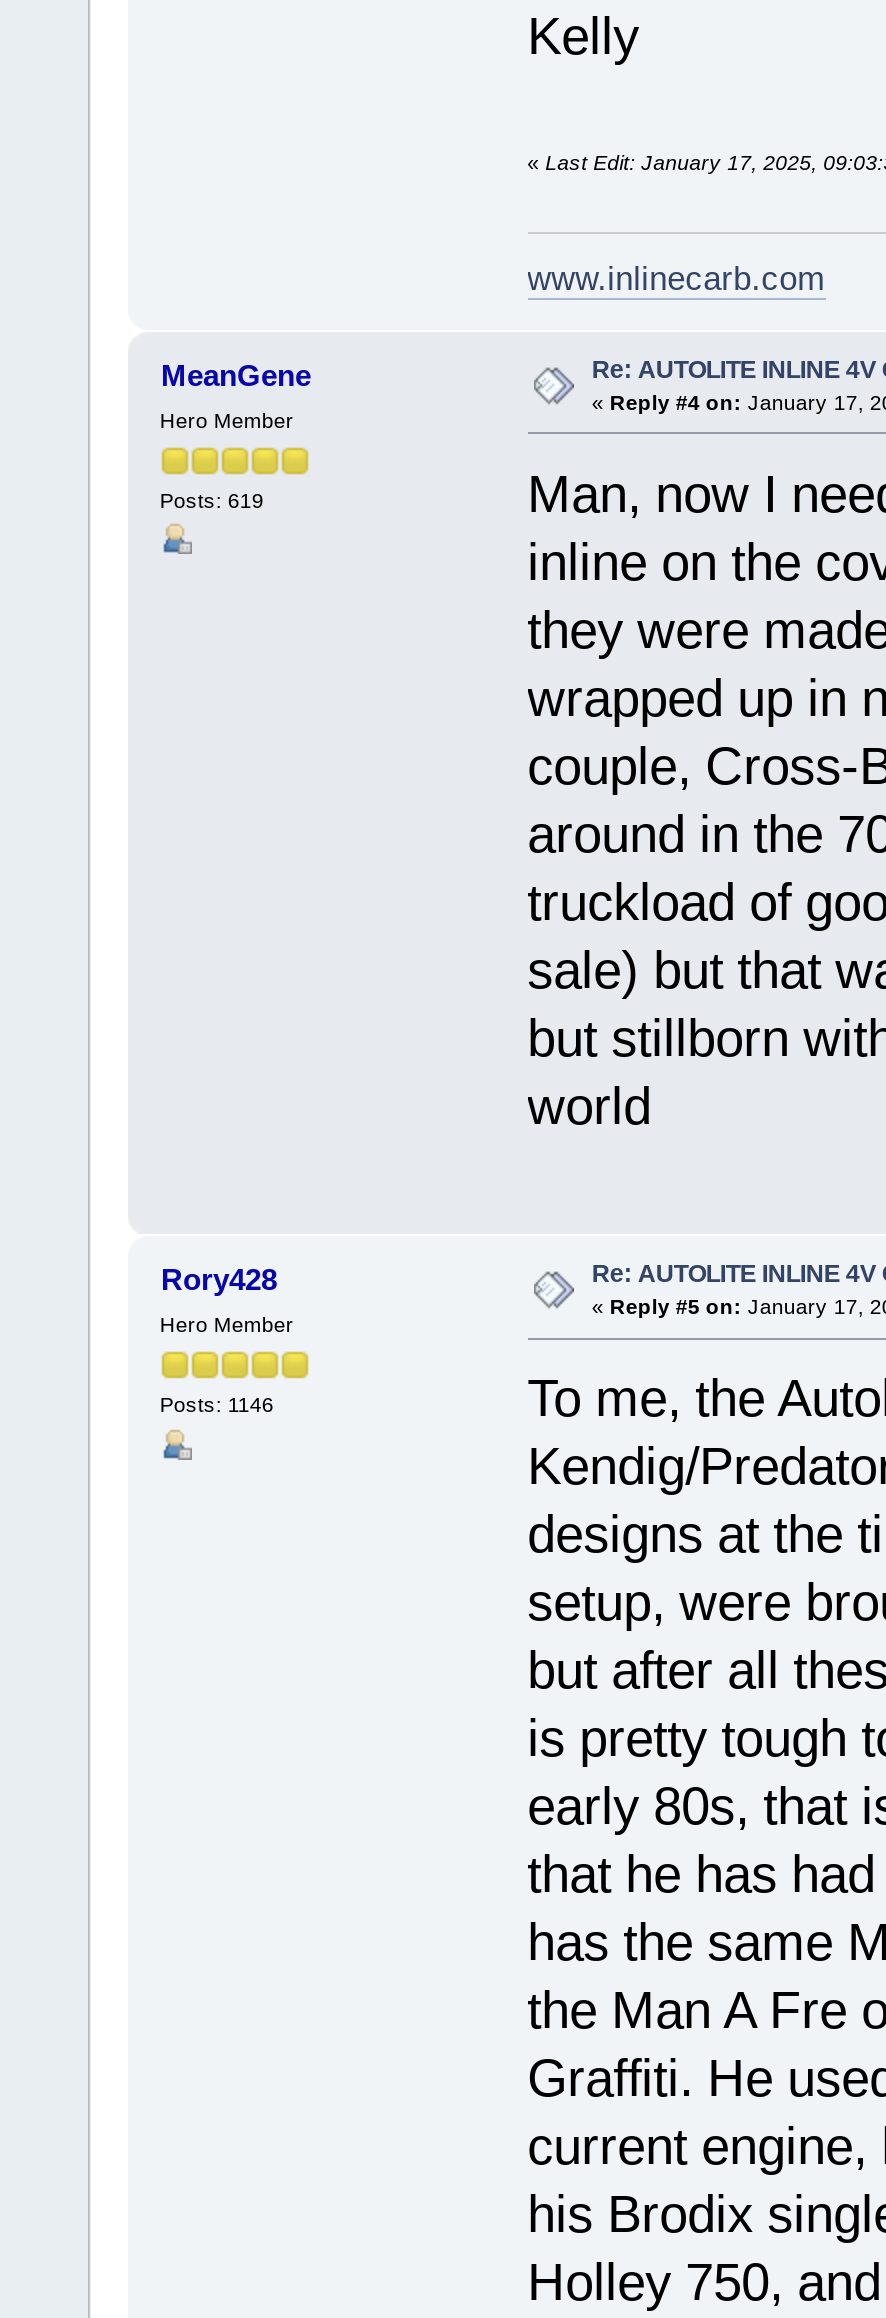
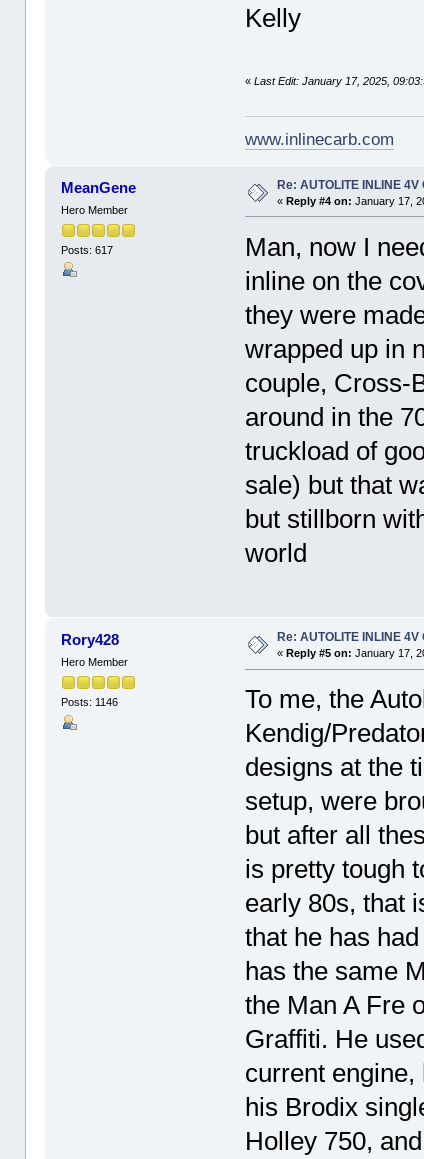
- Posts: 619
+ Posts: 617
